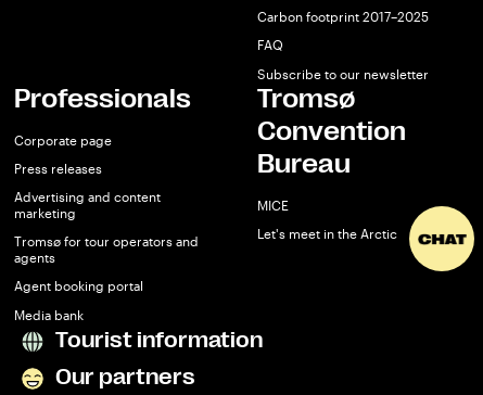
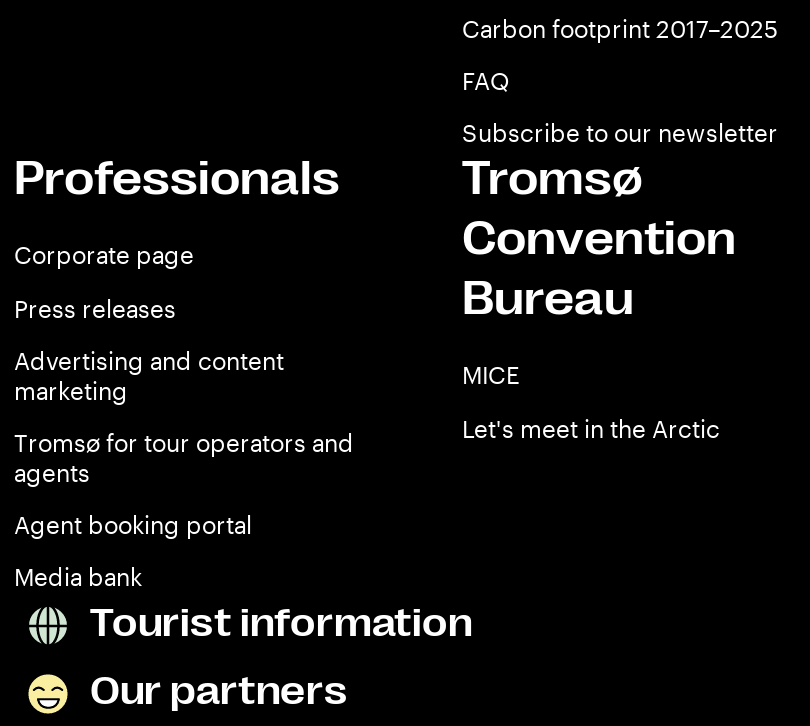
- [image]
